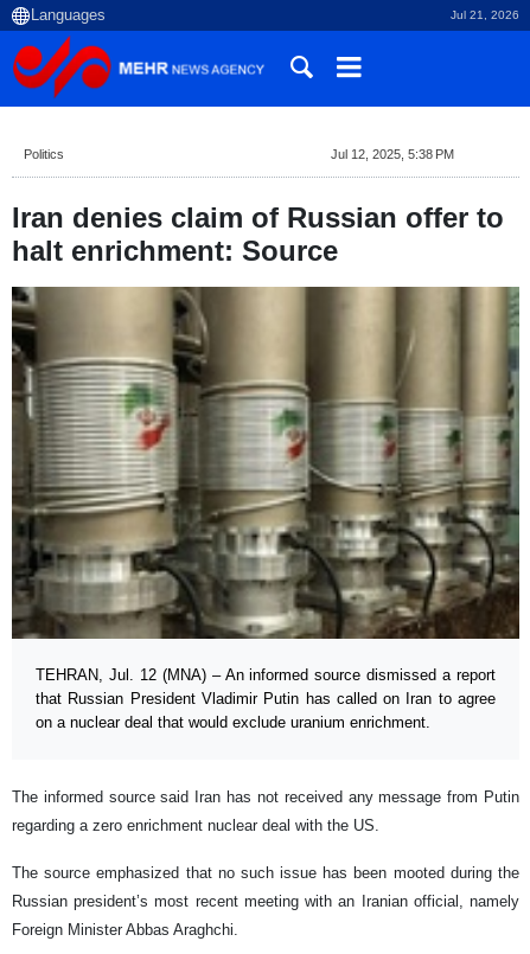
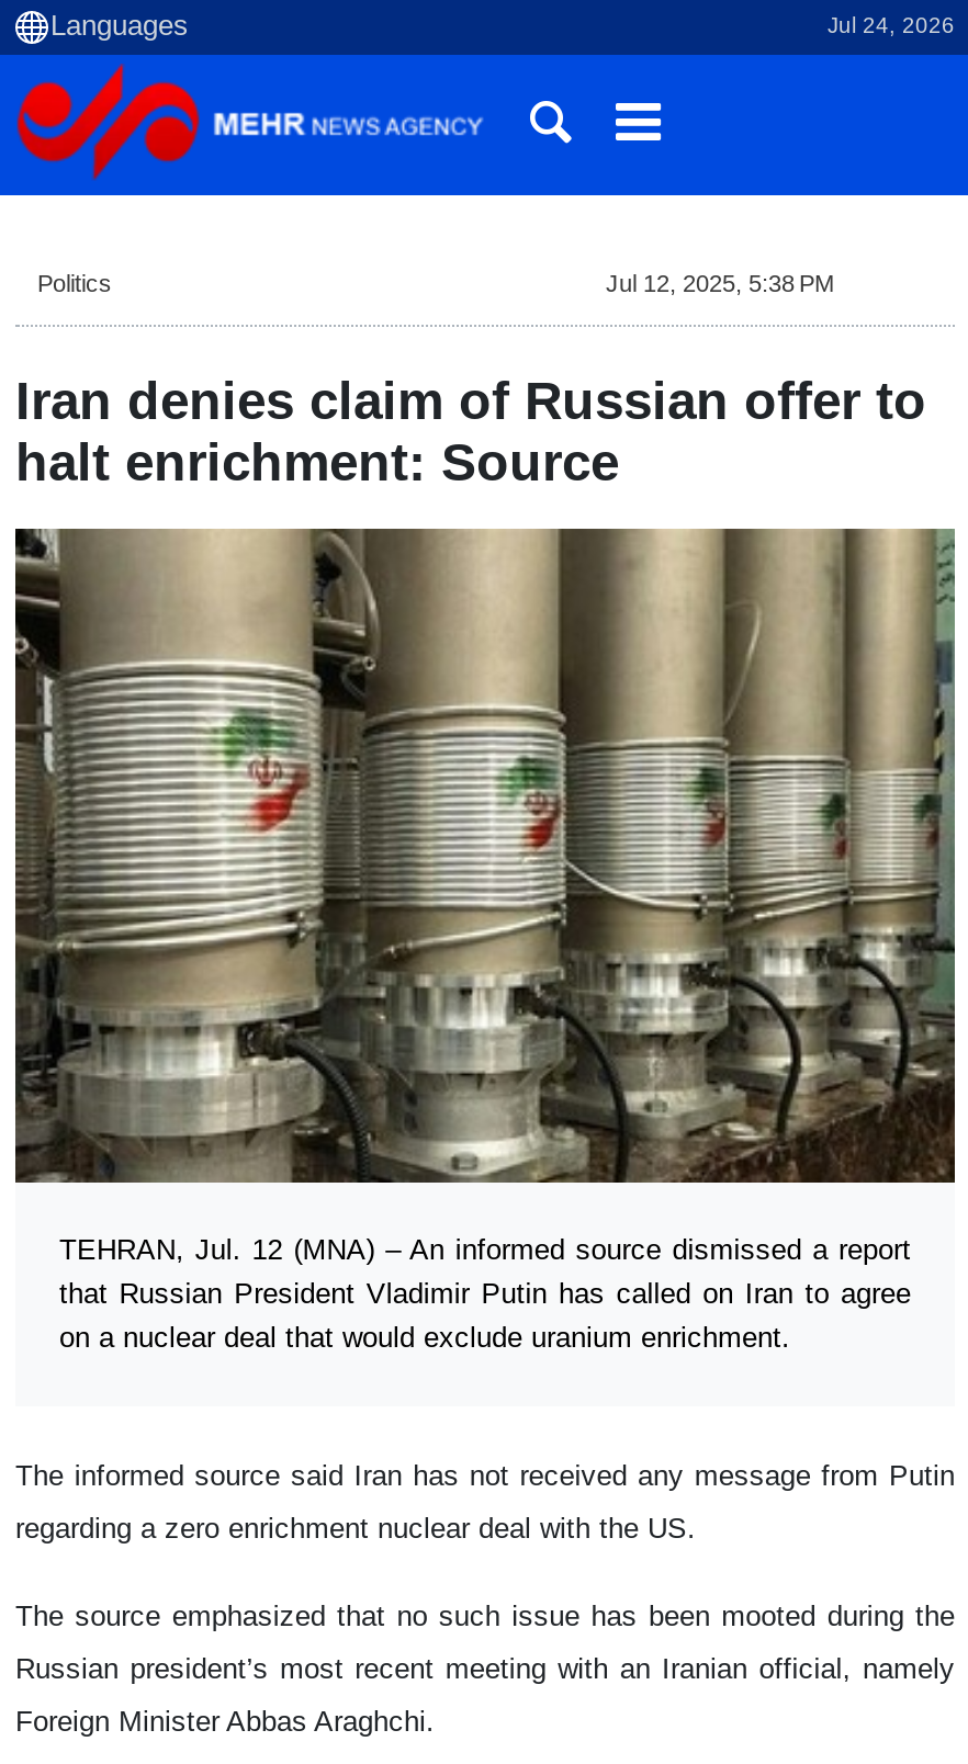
- Jul 21, 2026
+ Jul 24, 2026
